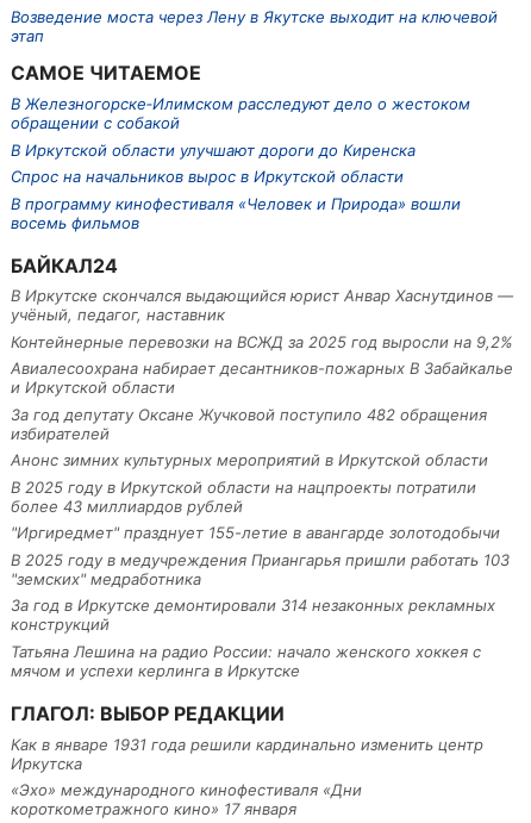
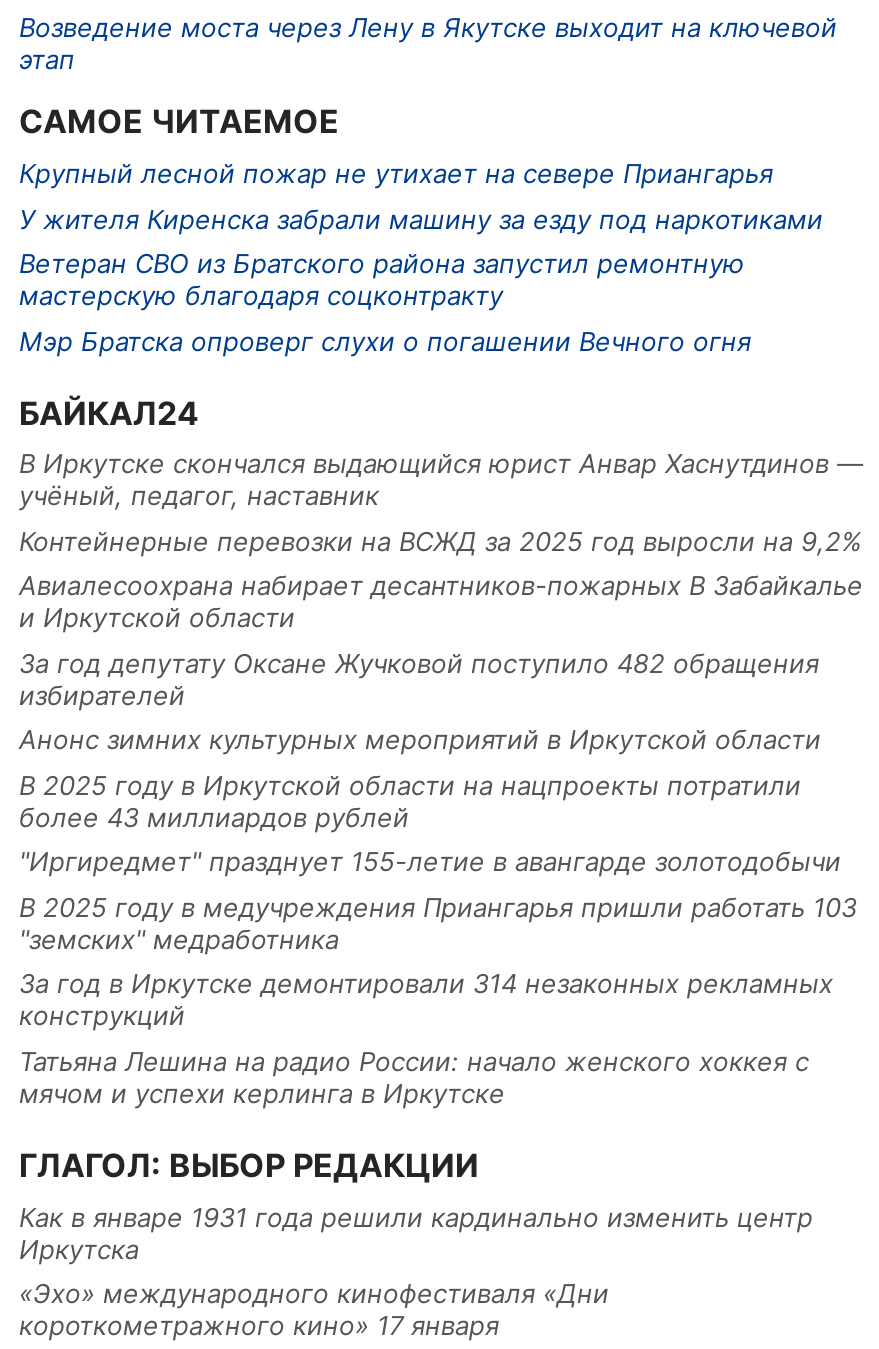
- В Железногорске‑Илимском расследуют дело о жестоком
- обращении с собакой
- В Иркутской области улучшают дороги до Киренска
- Спрос на начальников вырос в Иркутской области
- В программу кинофестиваля «Человек и Природа» вошли
- восемь фильмов
+ Крупный лесной пожар не утихает на севере Приангарья
+ У жителя Киренска забрали машину за езду под наркотиками
+ Ветеран СВО из Братского района запустил ремонтную
+ мастерскую благодаря соцконтракту
+ Мэр Братска опроверг слухи о погашении Вечного огня
